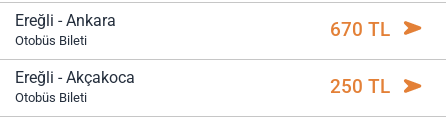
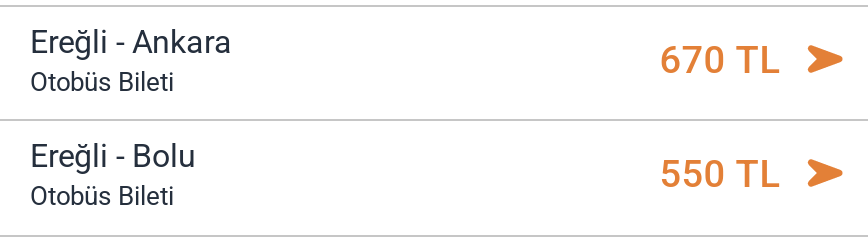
- Ereğli - Akçakoca
+ Ereğli - Bolu

- 250 TL
+ 550 TL
